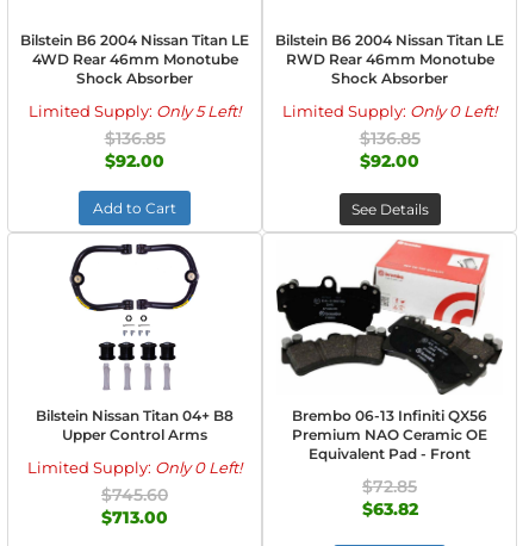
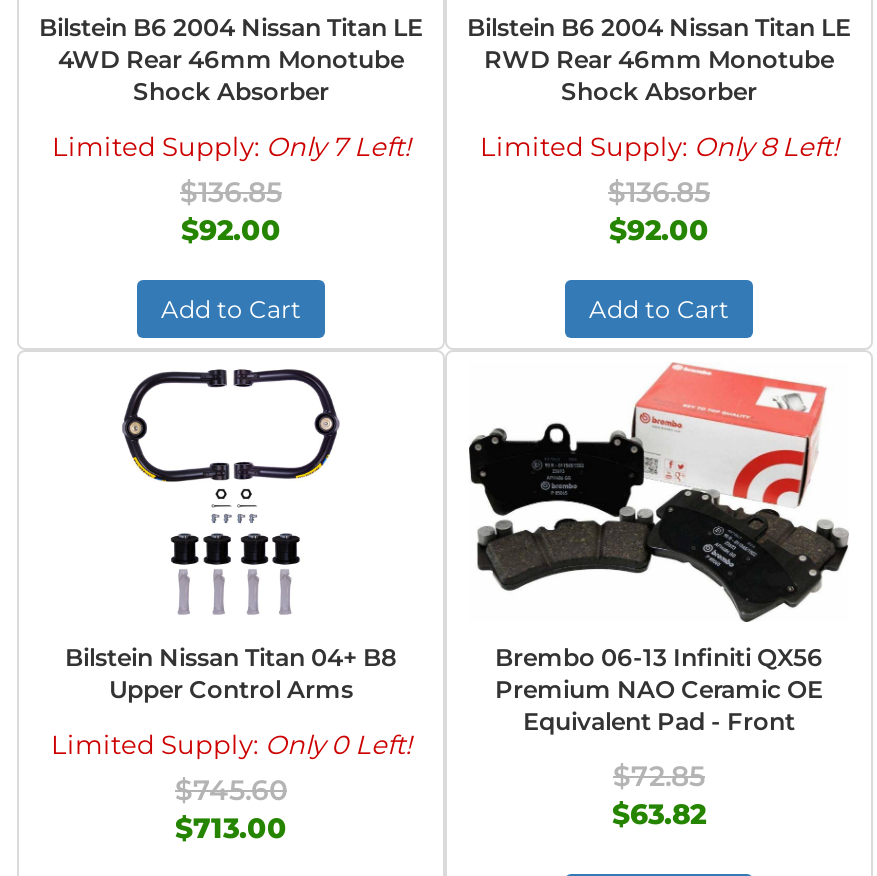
- Limited Supply: Only 5 Left!
+ Limited Supply: Only 7 Left!

- Limited Supply: Only 0 Left!
+ Limited Supply: Only 8 Left!

- See Details
+ Add to Cart
